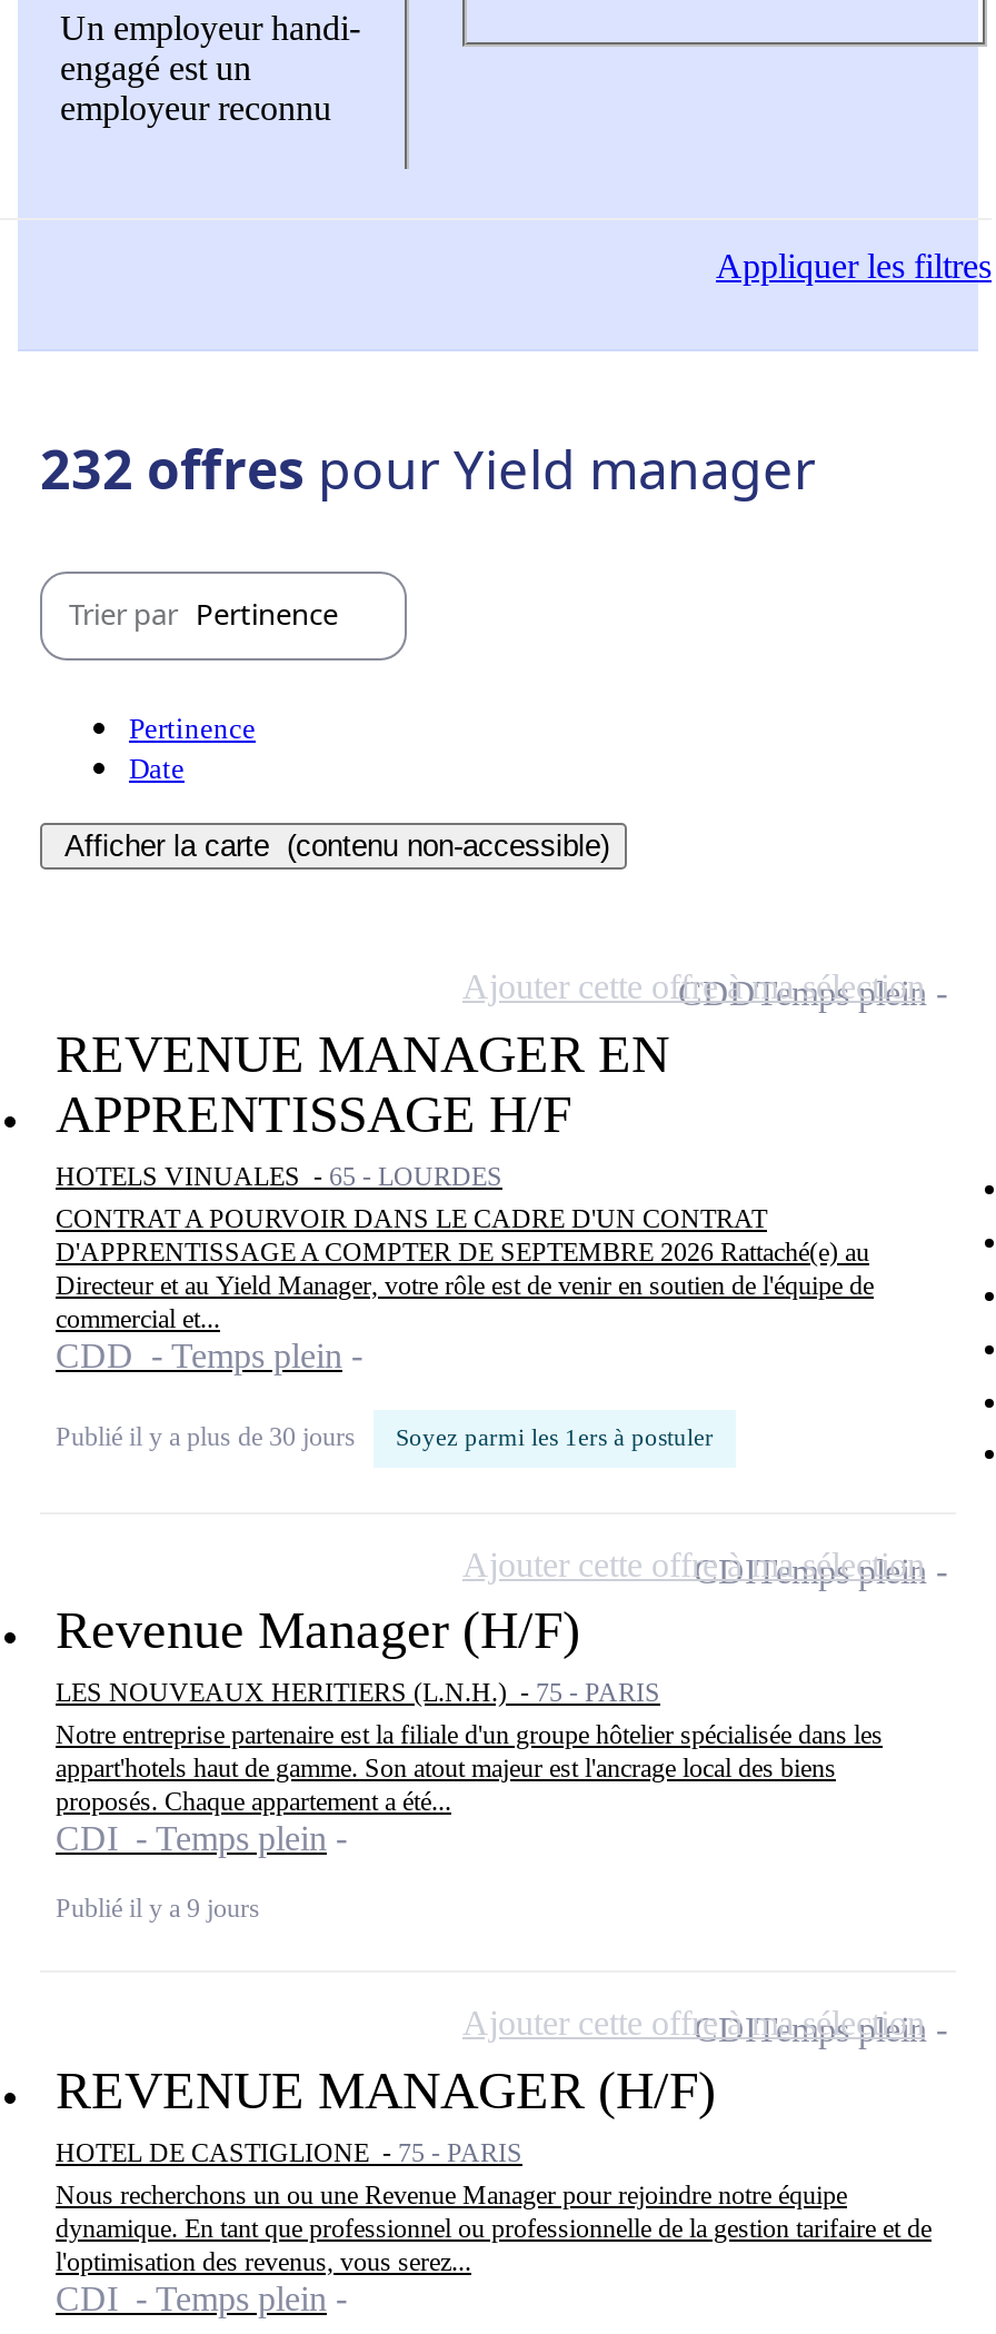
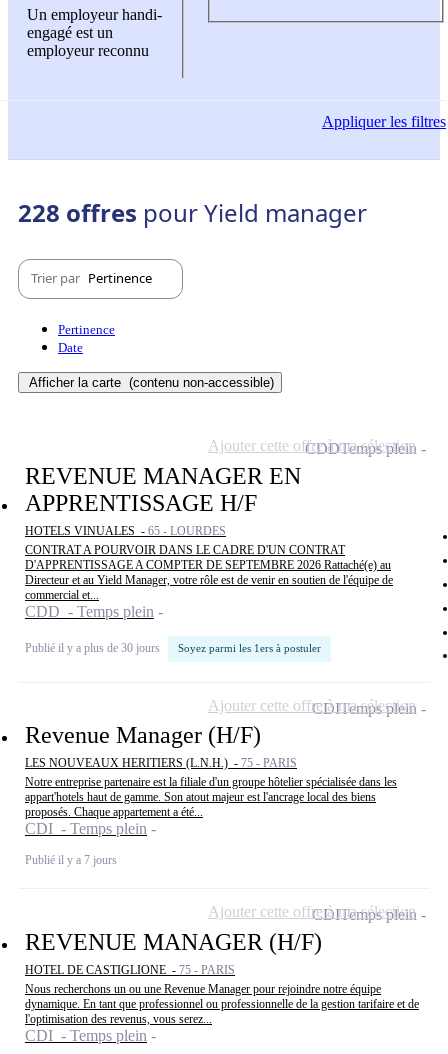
- 232 offres pour Yield manager
+ 228 offres pour Yield manager

- Publié il y a 9 jours
+ Publié il y a 7 jours
